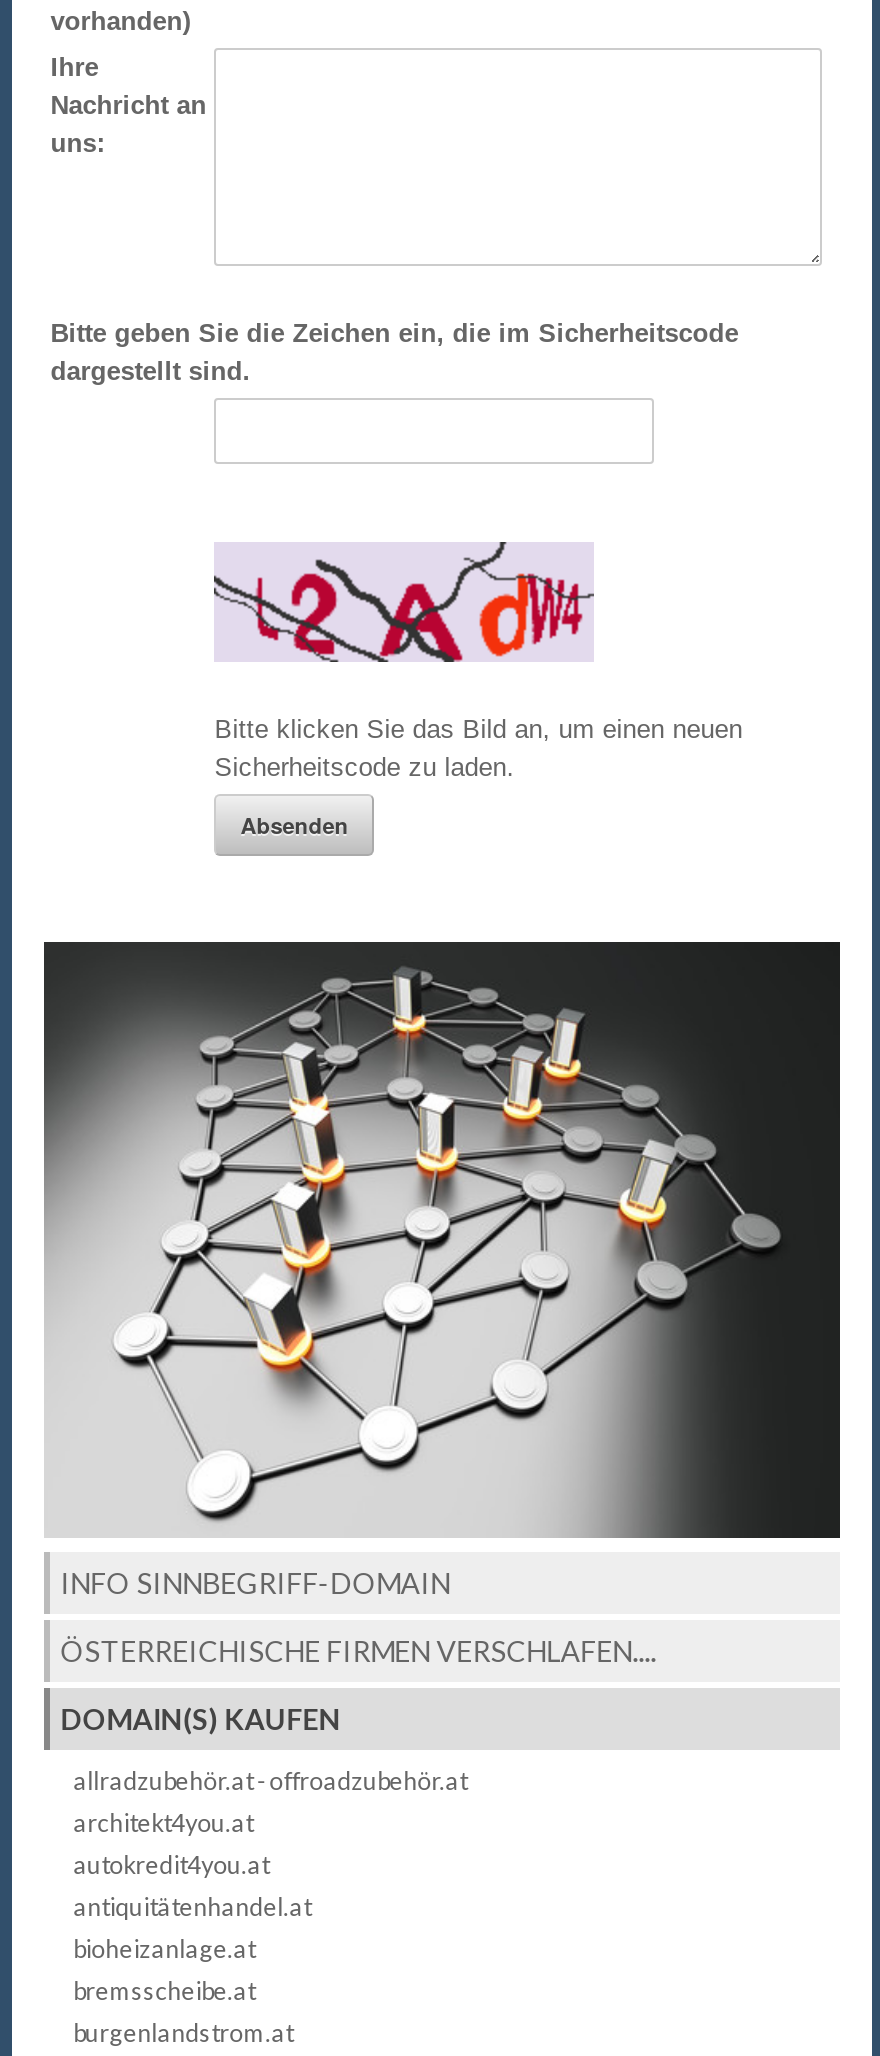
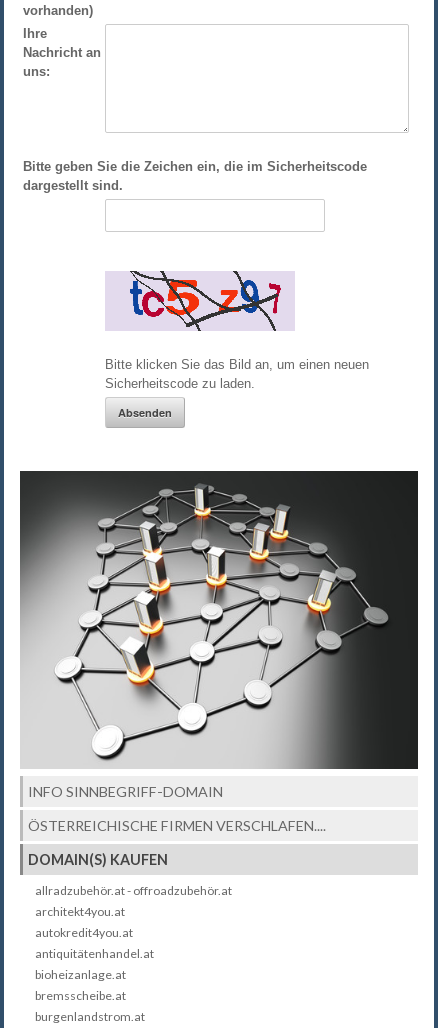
- [image]
+ [image]
